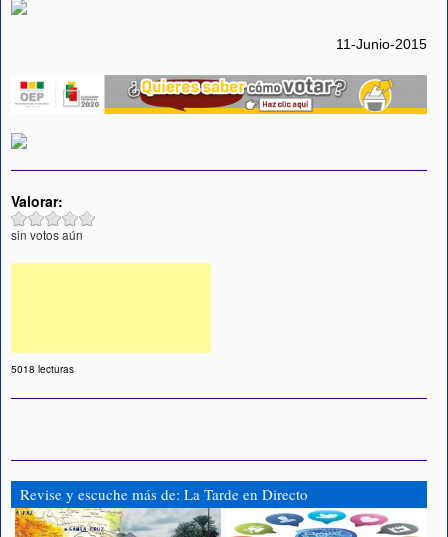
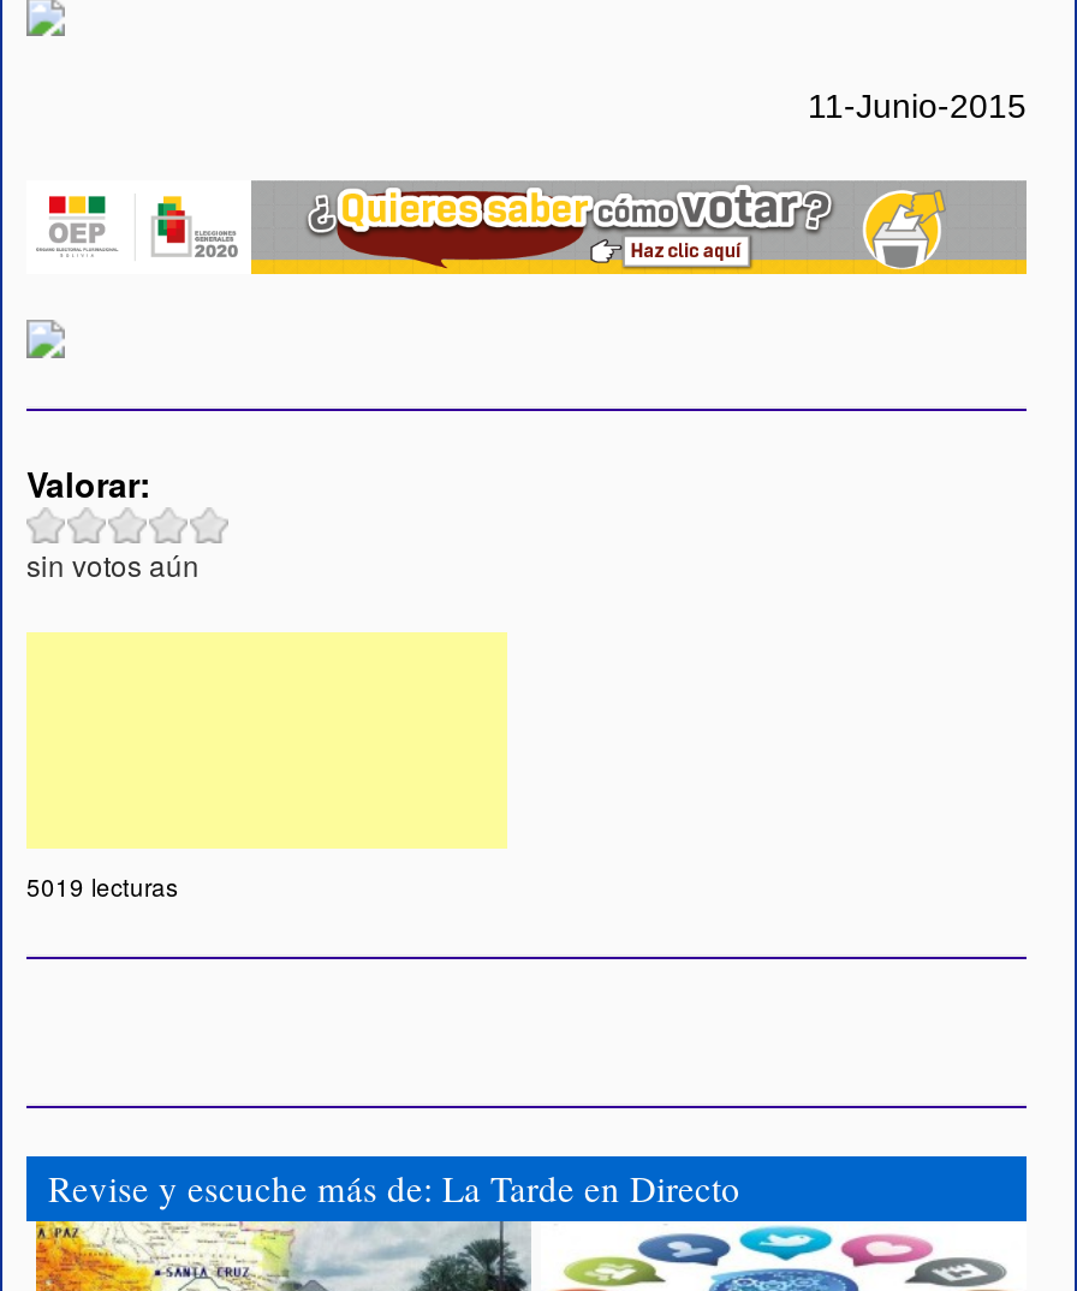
- 5018 lecturas
+ 5019 lecturas
